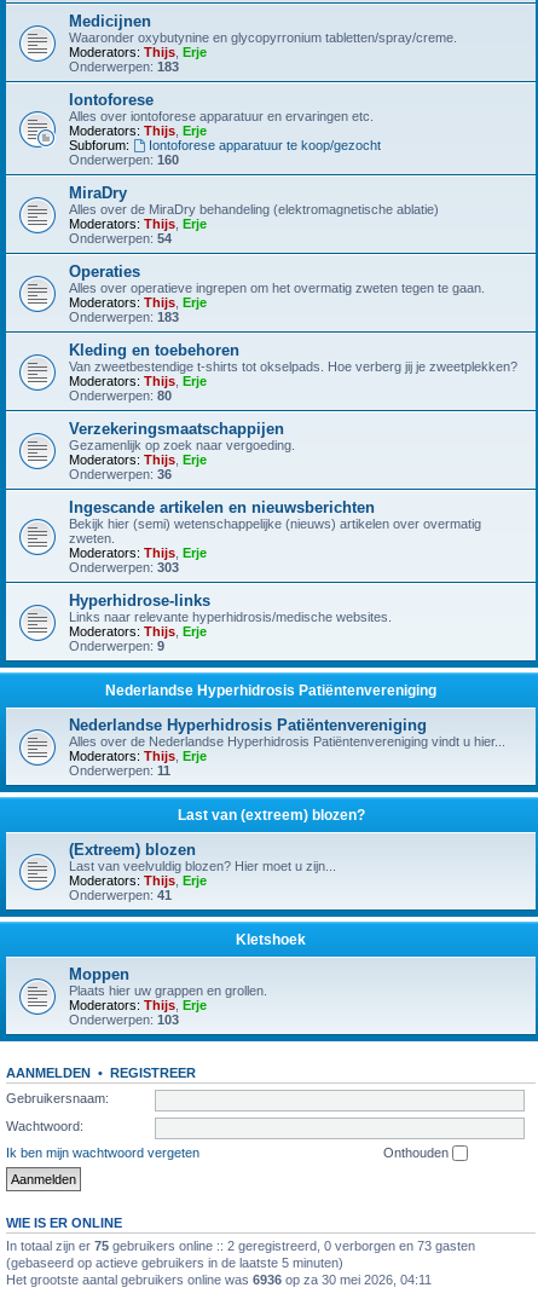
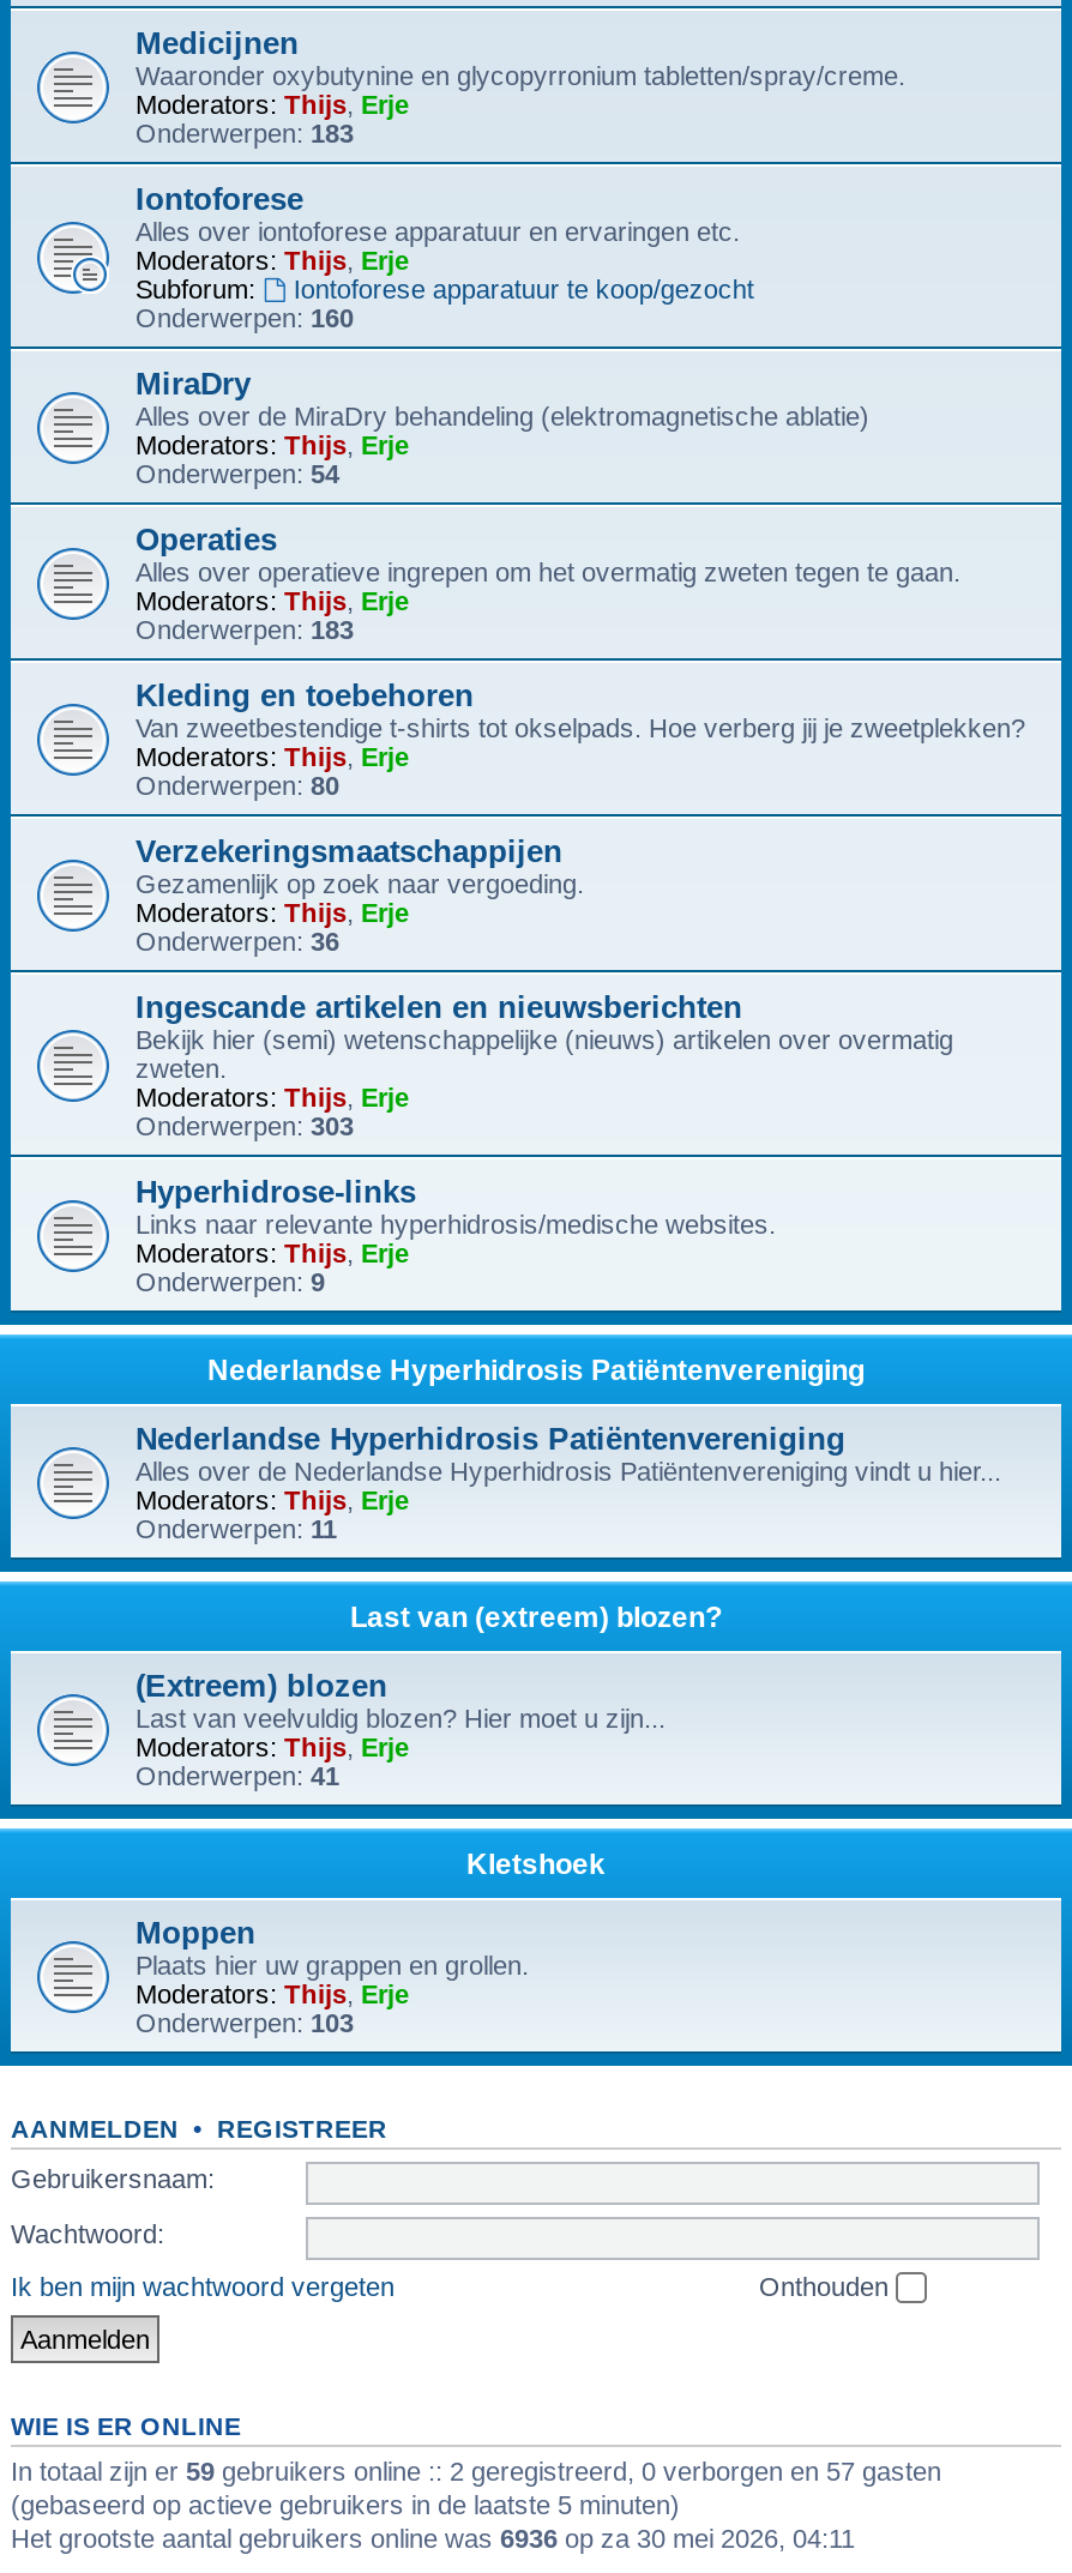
- In totaal zijn er 75 gebruikers online :: 2 geregistreerd, 0 verborgen en 73 gasten
+ In totaal zijn er 59 gebruikers online :: 2 geregistreerd, 0 verborgen en 57 gasten
